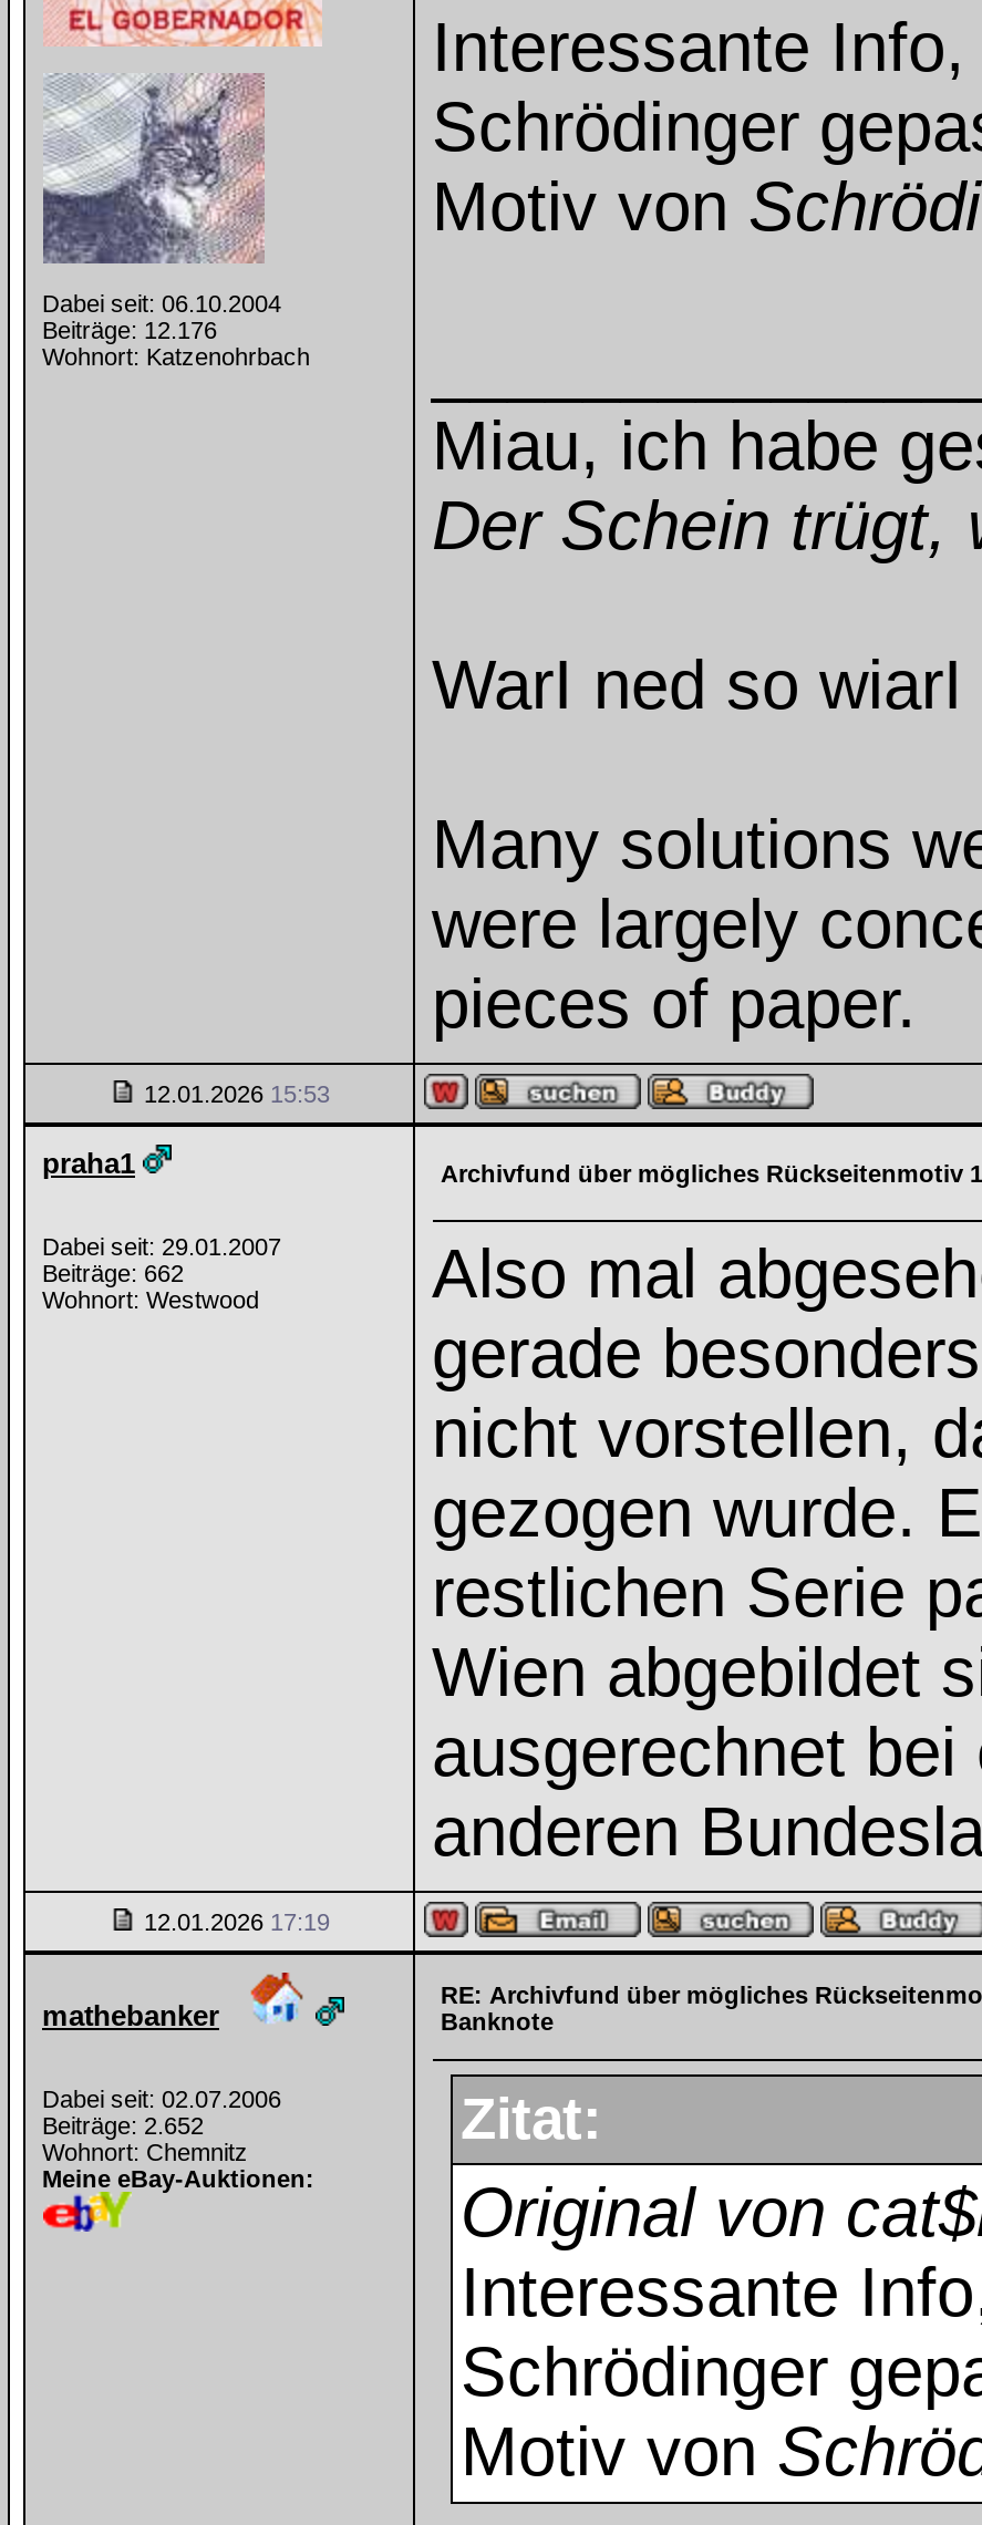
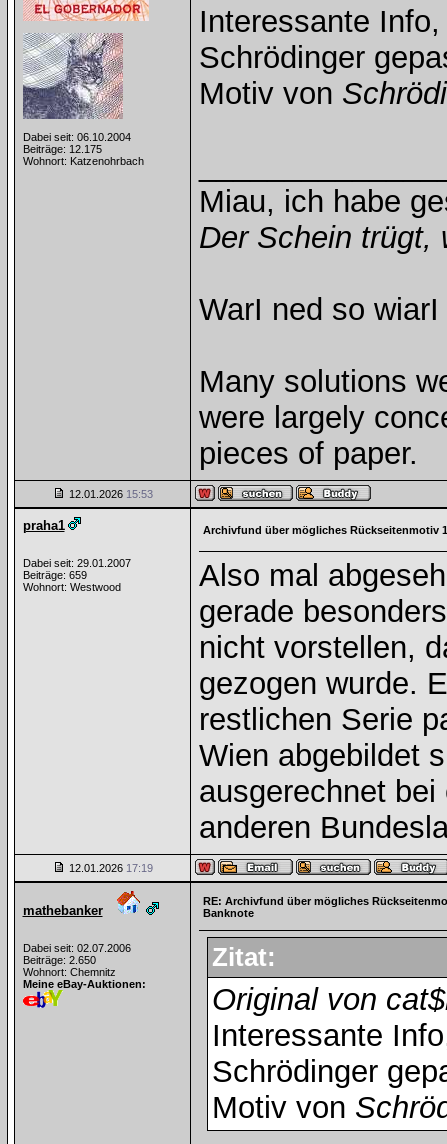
- Beiträge: 12.176
+ Beiträge: 12.175

- Beiträge: 662
+ Beiträge: 659

- Beiträge: 2.652
+ Beiträge: 2.650
